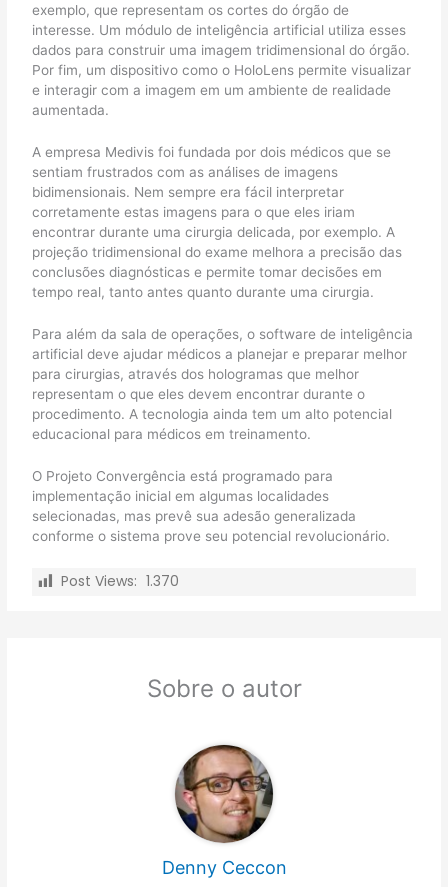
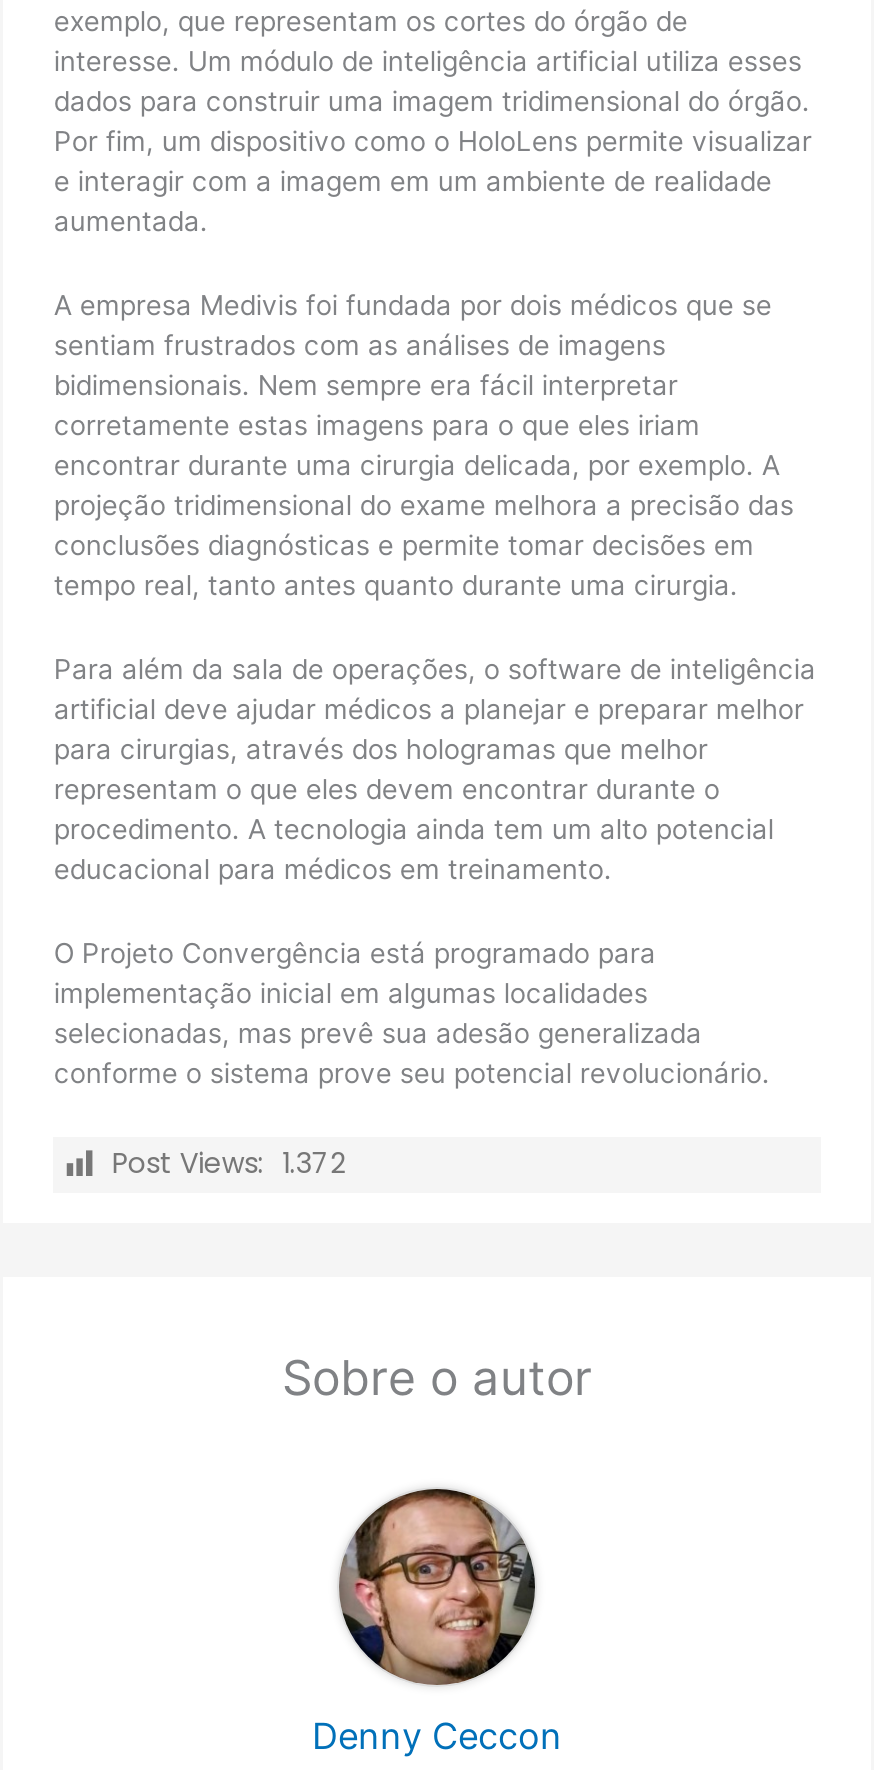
- Post Views: 1.370
+ Post Views: 1.372
